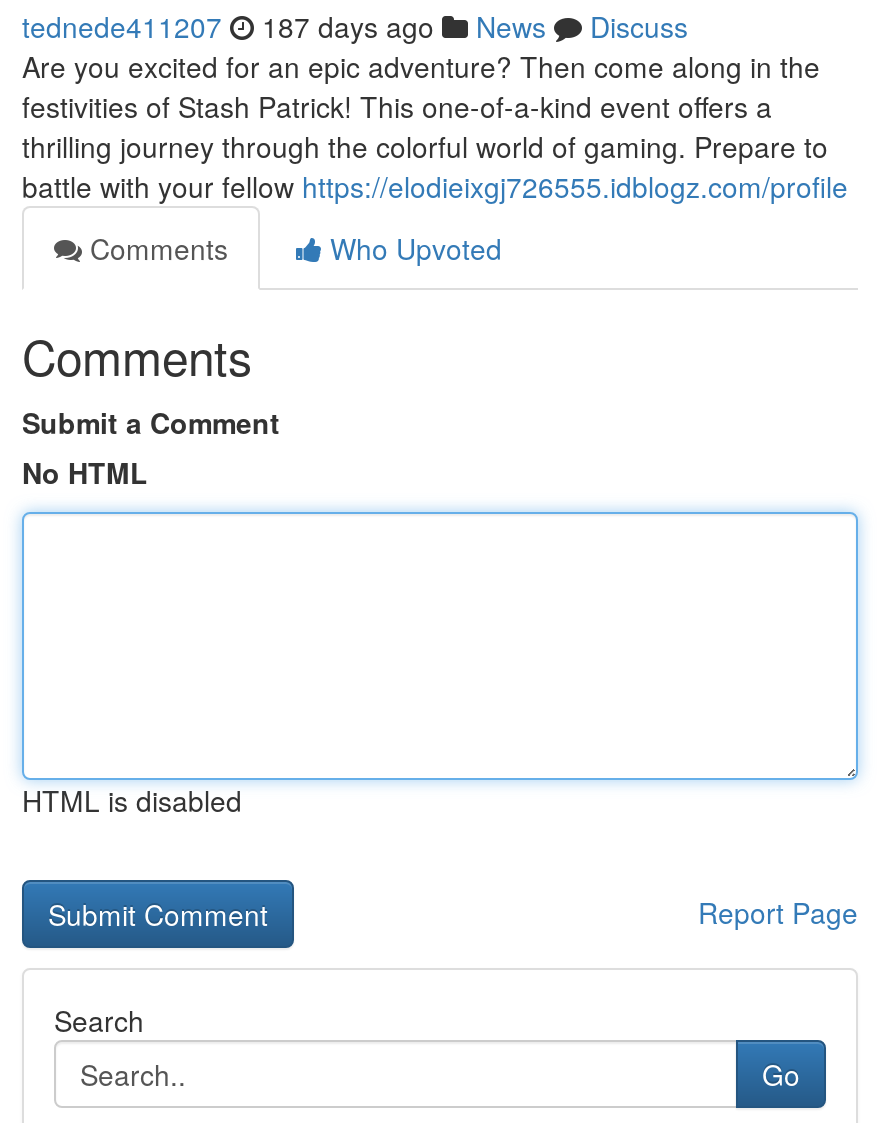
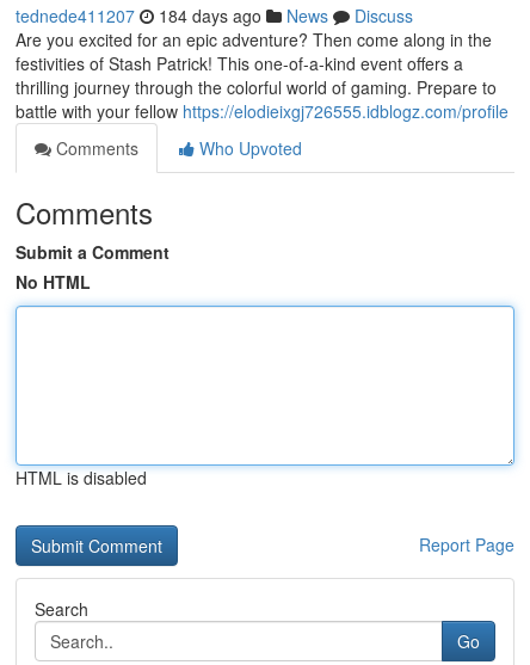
- tednede411207 187 days ago News Discuss
+ tednede411207 184 days ago News Discuss
